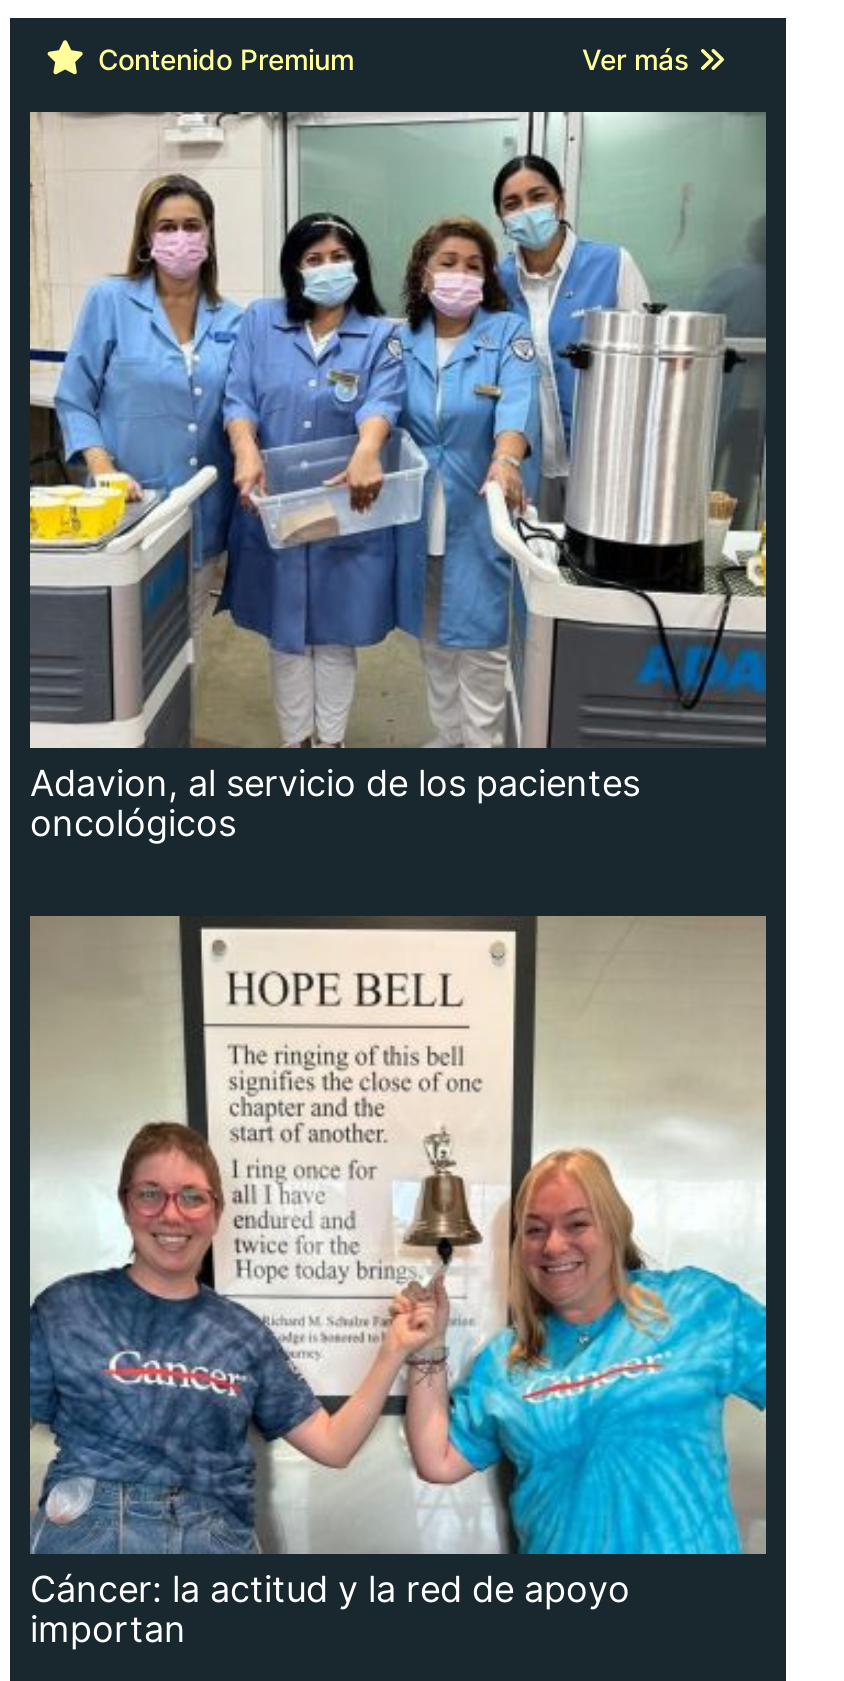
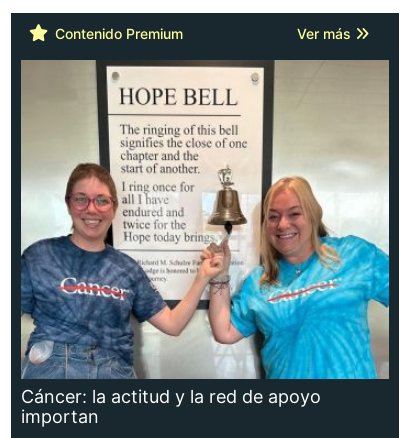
- [image]
- Adavion, al servicio de los pacientes
- oncológicos
